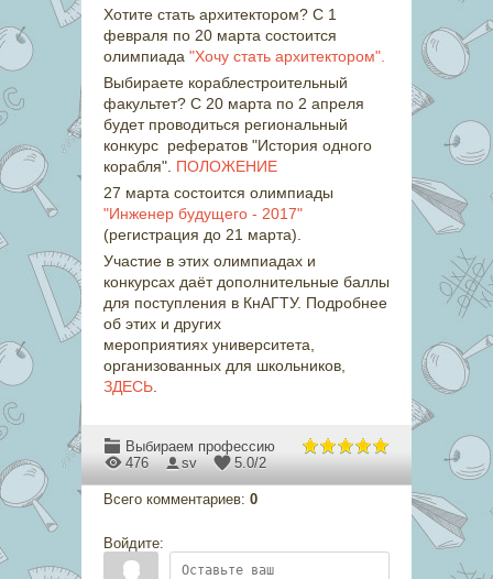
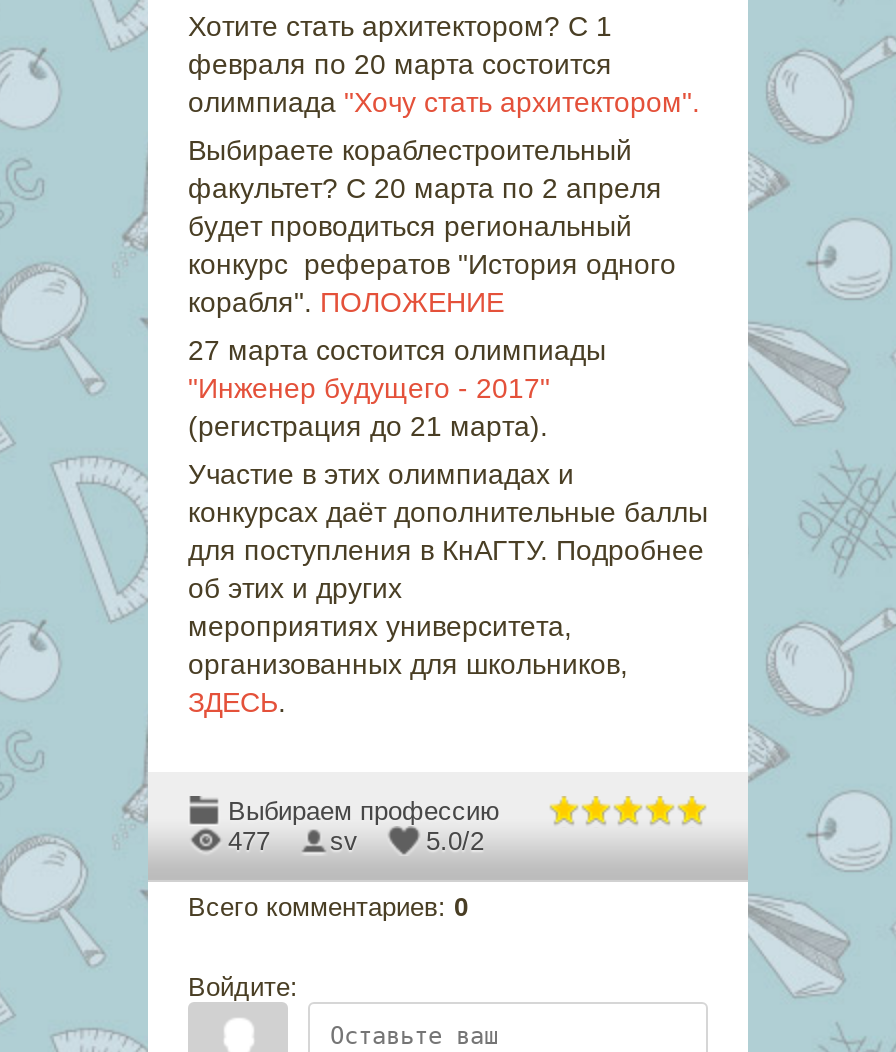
- 476 sv
+ 477 sv
